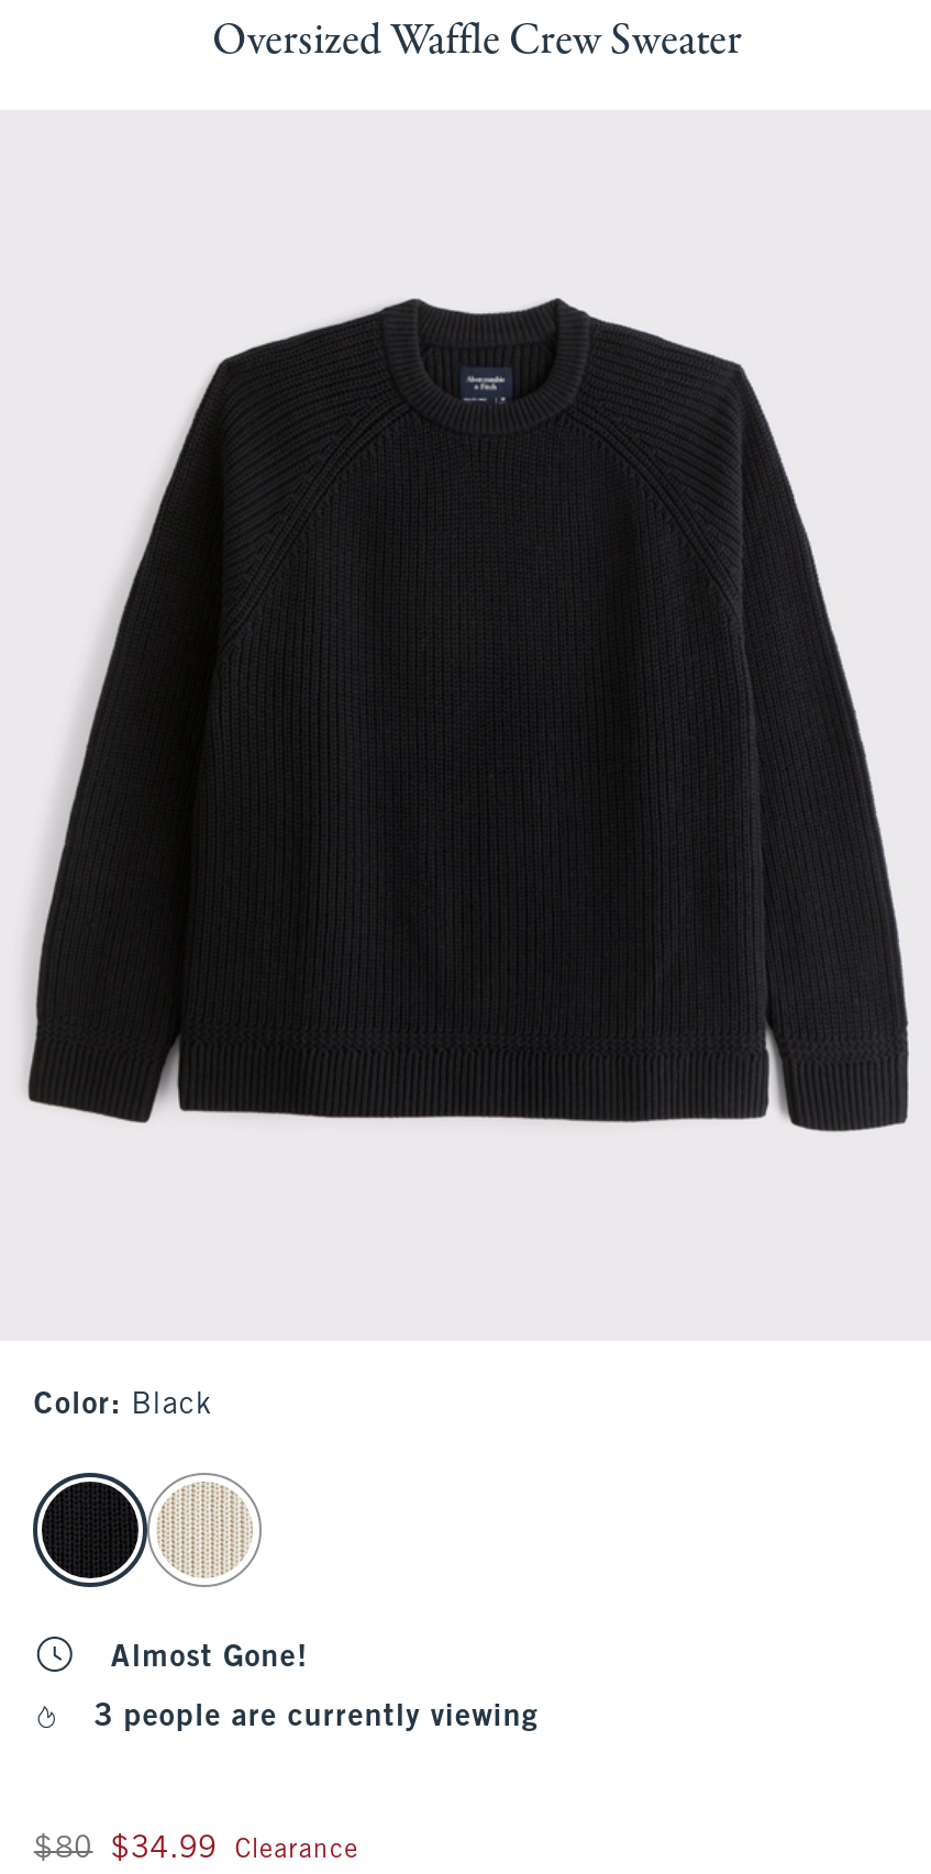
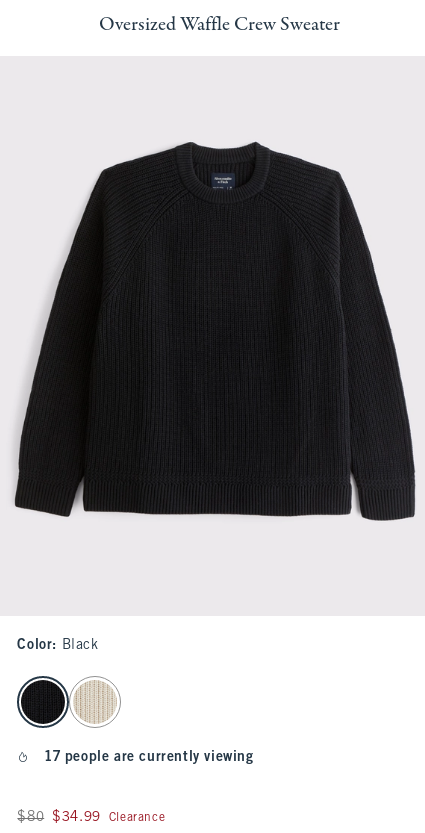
- Almost Gone!
- 3 people are currently viewing
+ 17 people are currently viewing
